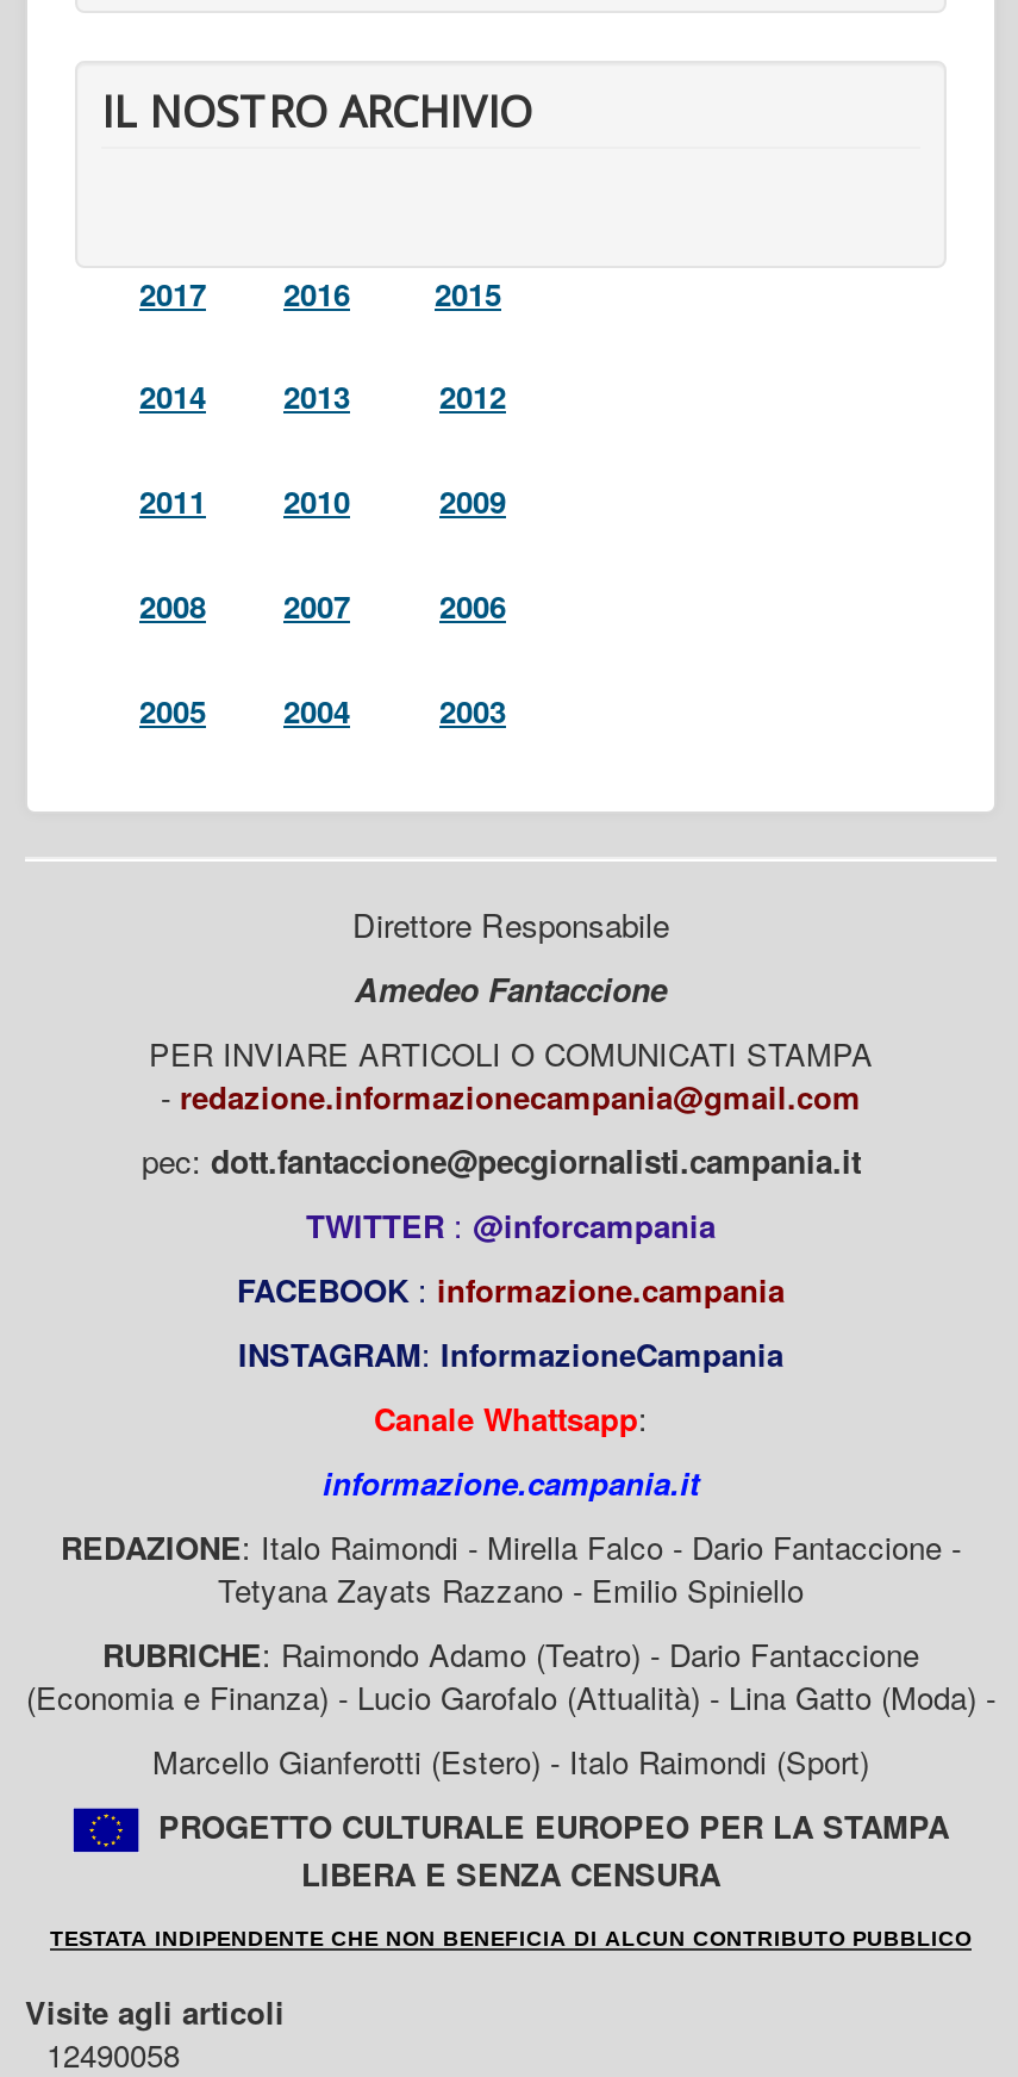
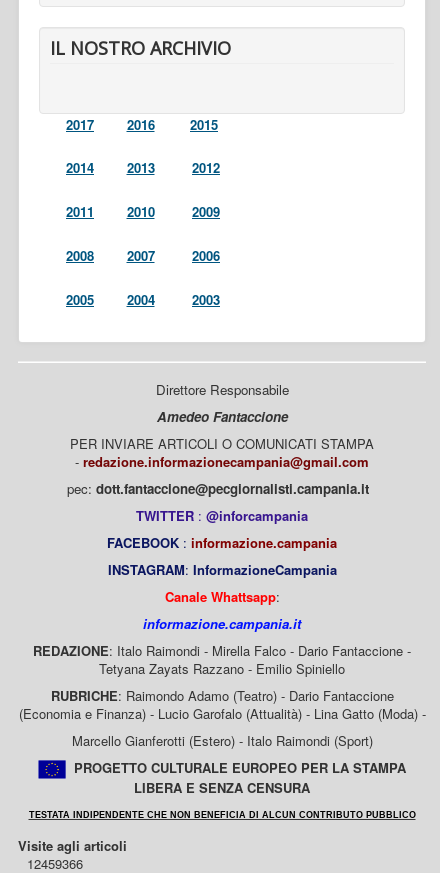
- 12490058
+ 12459366
